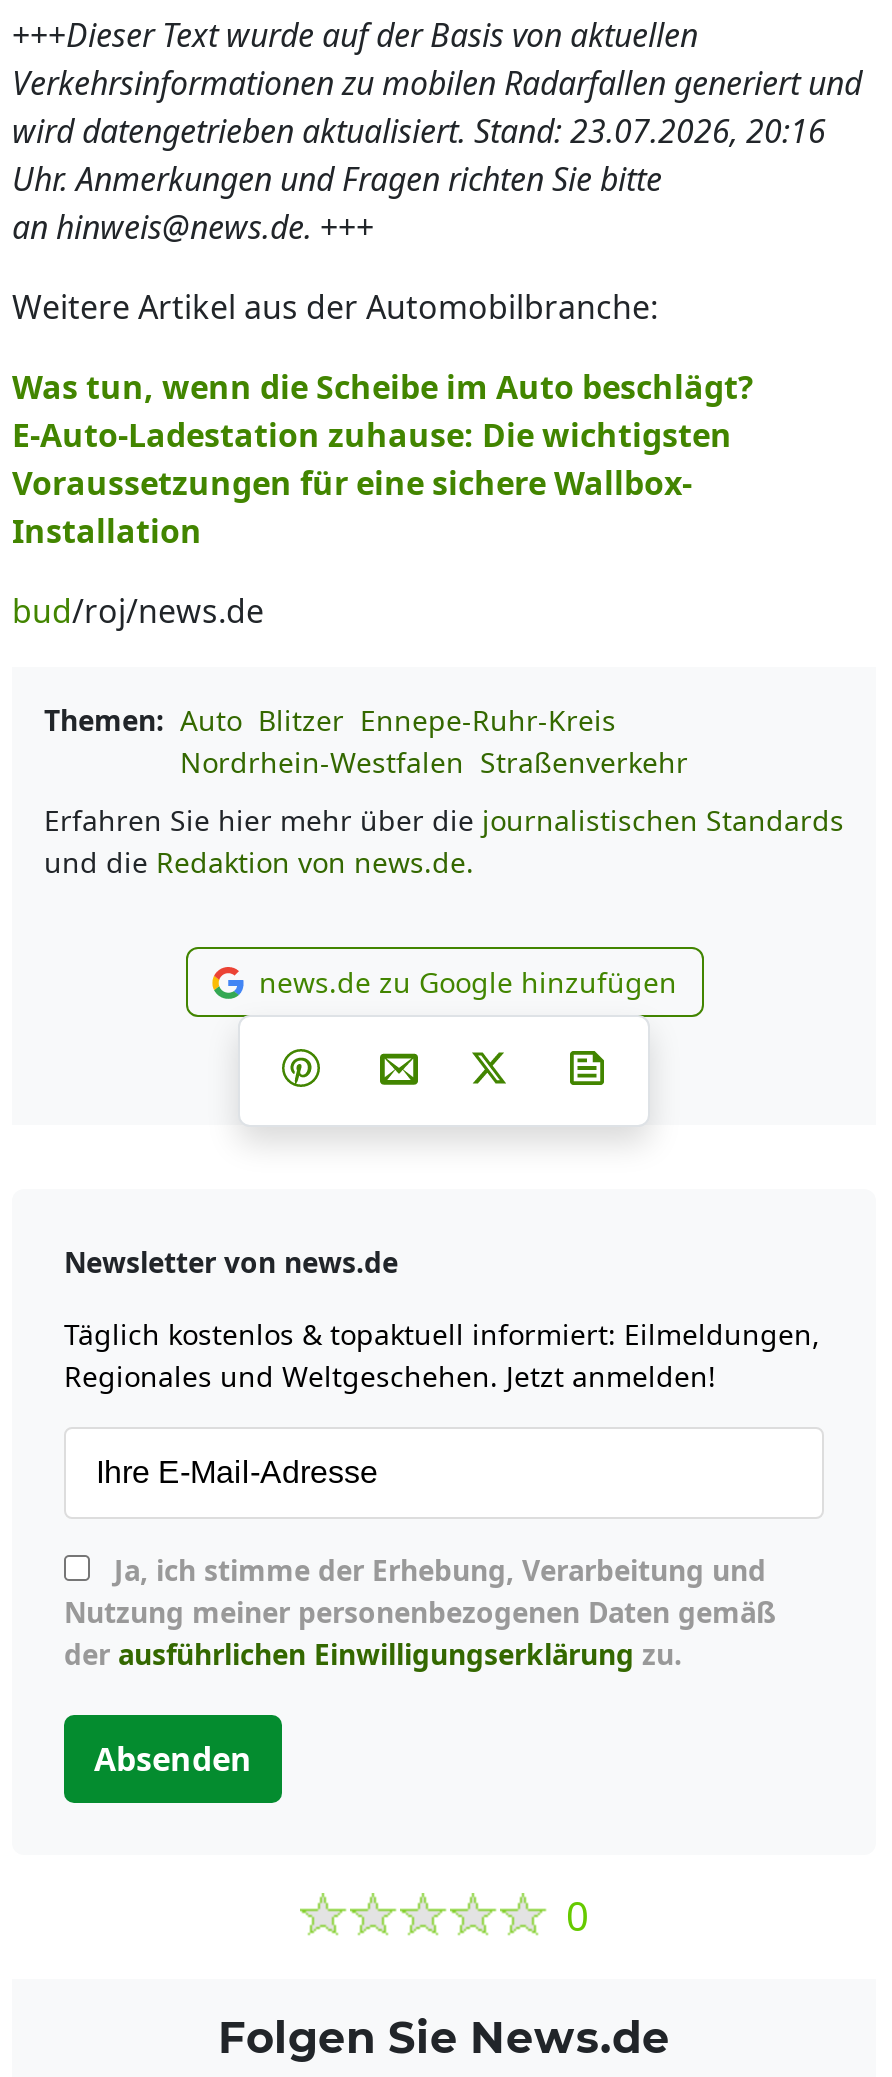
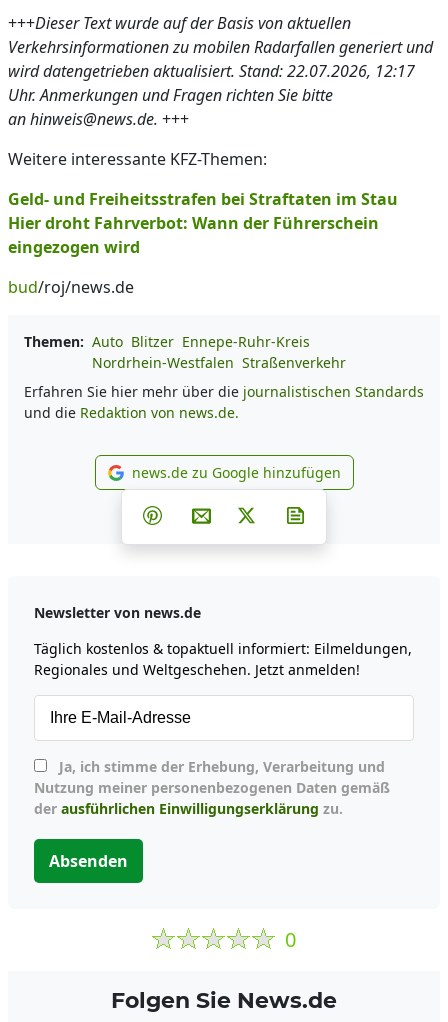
- wird datengetrieben aktualisiert. Stand: 23.07.2026, 20:16
+ wird datengetrieben aktualisiert. Stand: 22.07.2026, 12:17

- Weitere Artikel aus der Automobilbranche:
+ Weitere interessante KFZ-Themen:

- Was tun, wenn die Scheibe im Auto beschlägt?
- E-Auto-Ladestation zuhause: Die wichtigsten
- Voraussetzungen für eine sichere Wallbox-
- Installation
+ Geld- und Freiheitsstrafen bei Straftaten im Stau
+ Hier droht Fahrverbot: Wann der Führerschein
+ eingezogen wird
